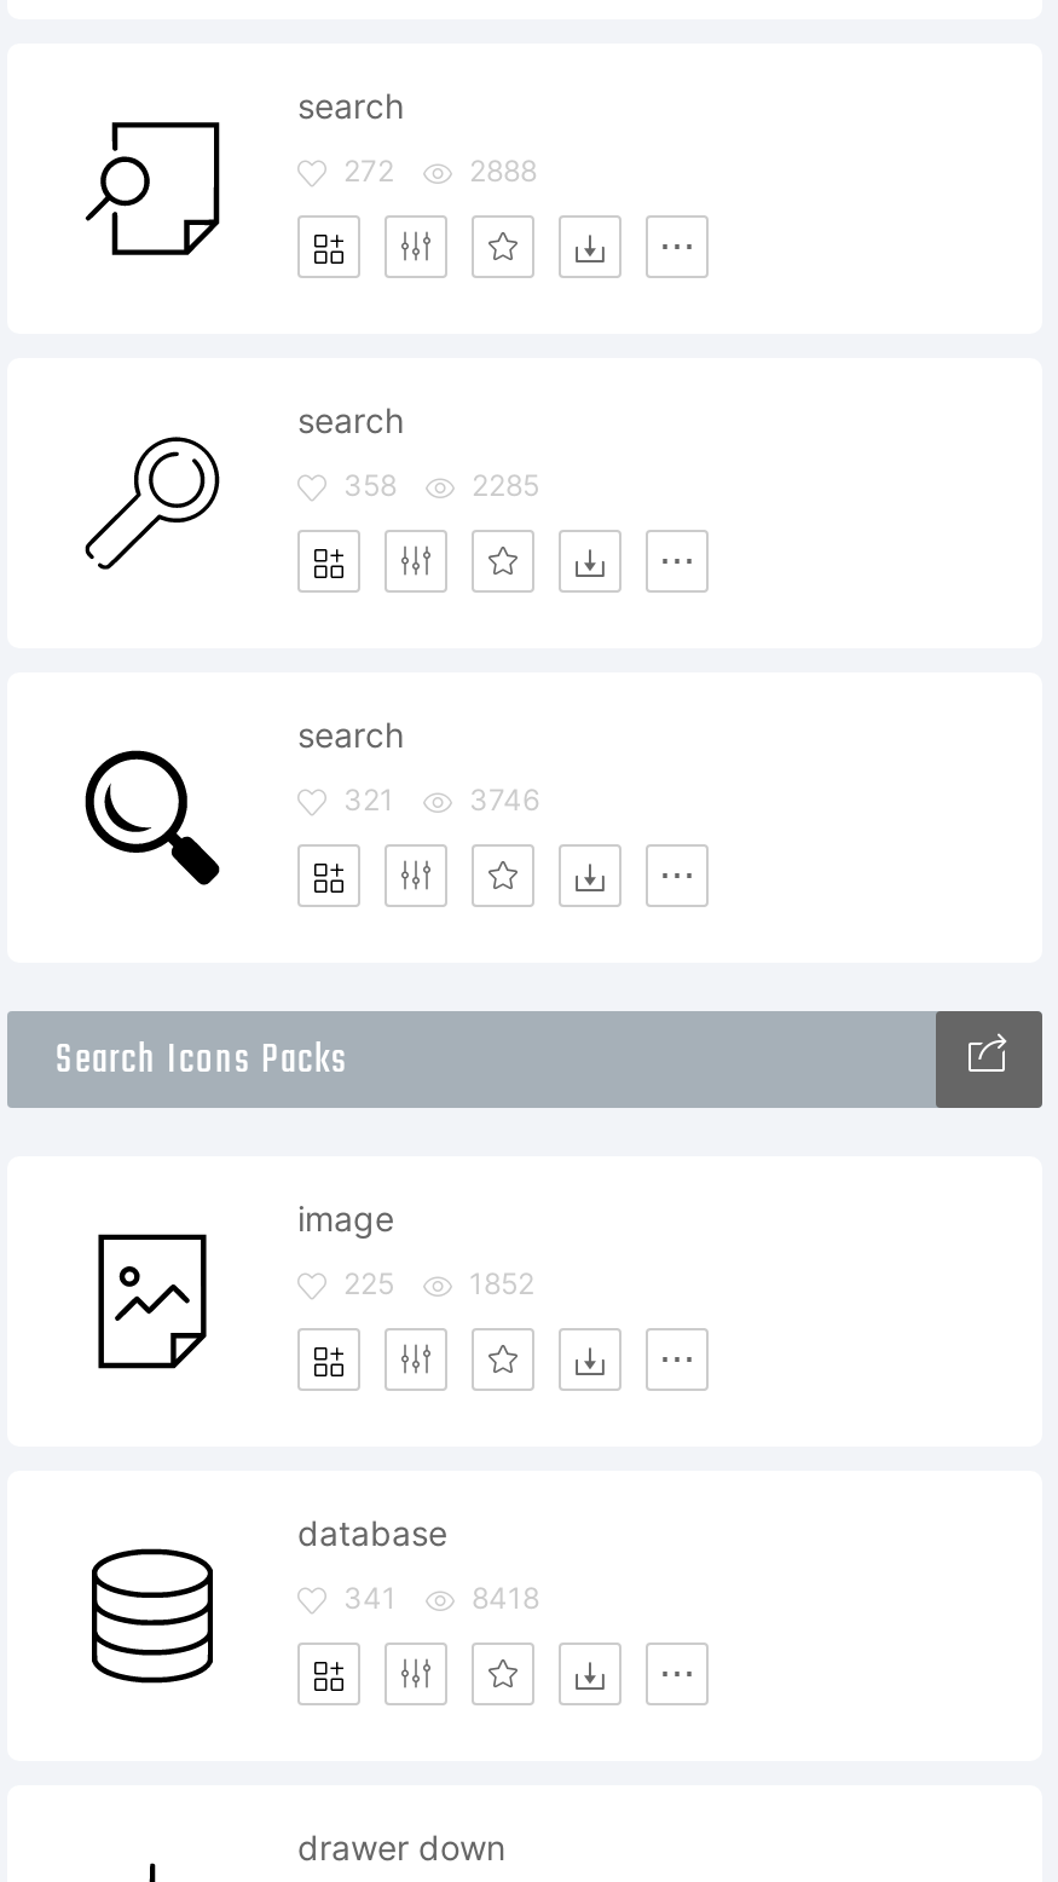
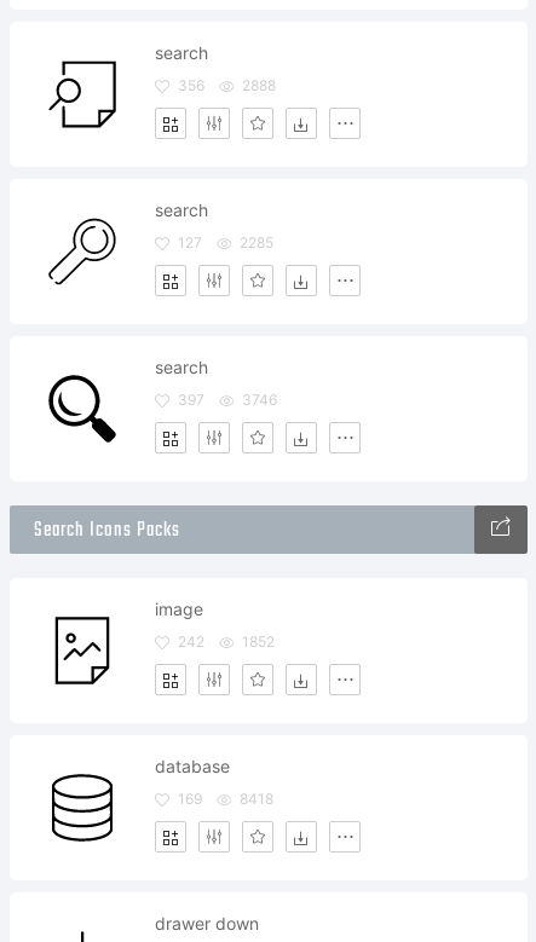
- 272
+ 356

- 358
+ 127

- 321
+ 397

- 225
+ 242

- 341
+ 169
